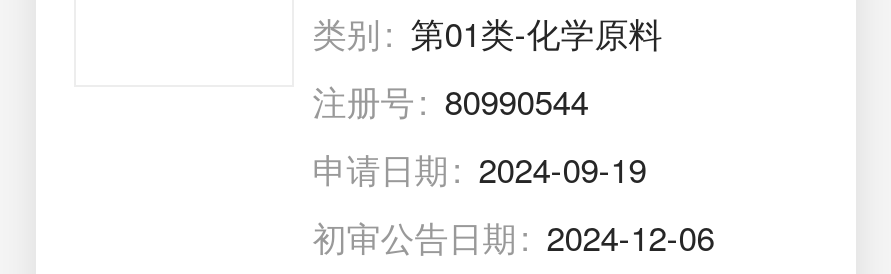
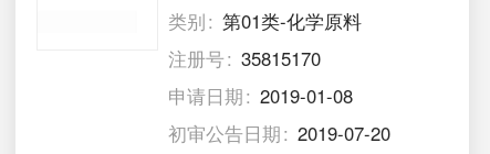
- 注册号 80990544
+ 注册号 35815170

- 申请日期 2024-09-19
+ 申请日期 2019-01-08

- 初审公告日期 2024-12-06
+ 初审公告日期 2019-07-20
